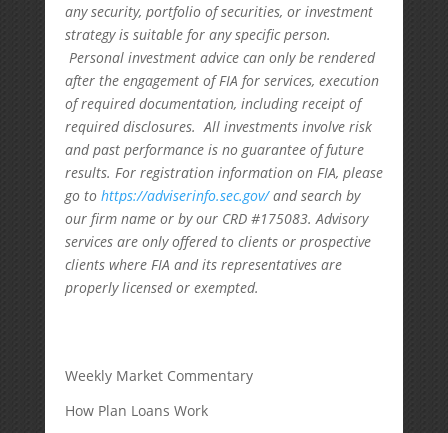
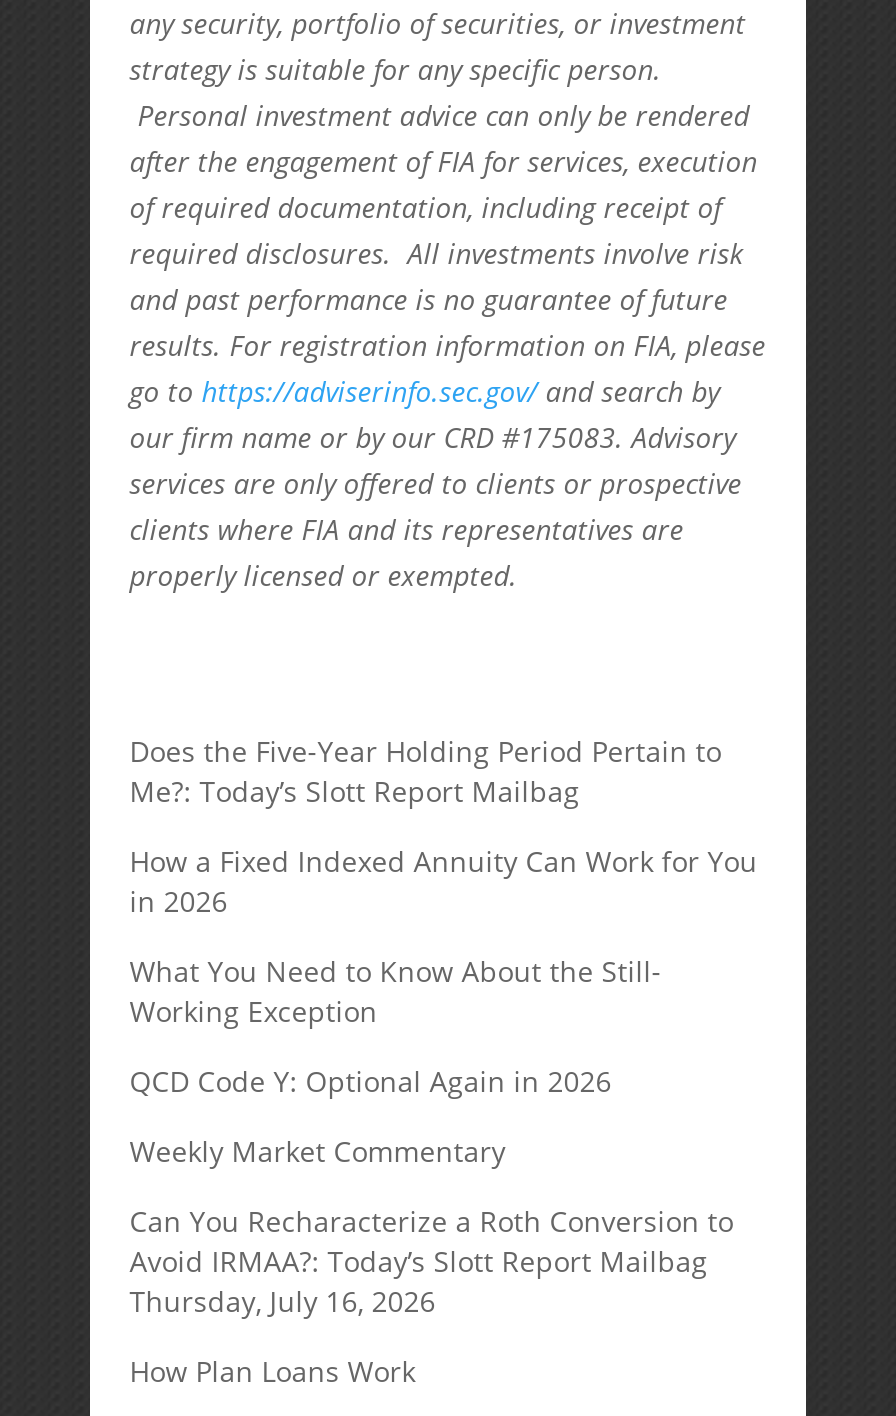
+ Does the Five-Year Holding Period Pertain to
+ Me?: Today’s Slott Report Mailbag
+ How a Fixed Indexed Annuity Can Work for You
+ in 2026
+ What You Need to Know About the Still-
+ Working Exception
+ QCD Code Y: Optional Again in 2026

+ Can You Recharacterize a Roth Conversion to
+ Avoid IRMAA?: Today’s Slott Report Mailbag
+ Thursday, July 16, 2026
